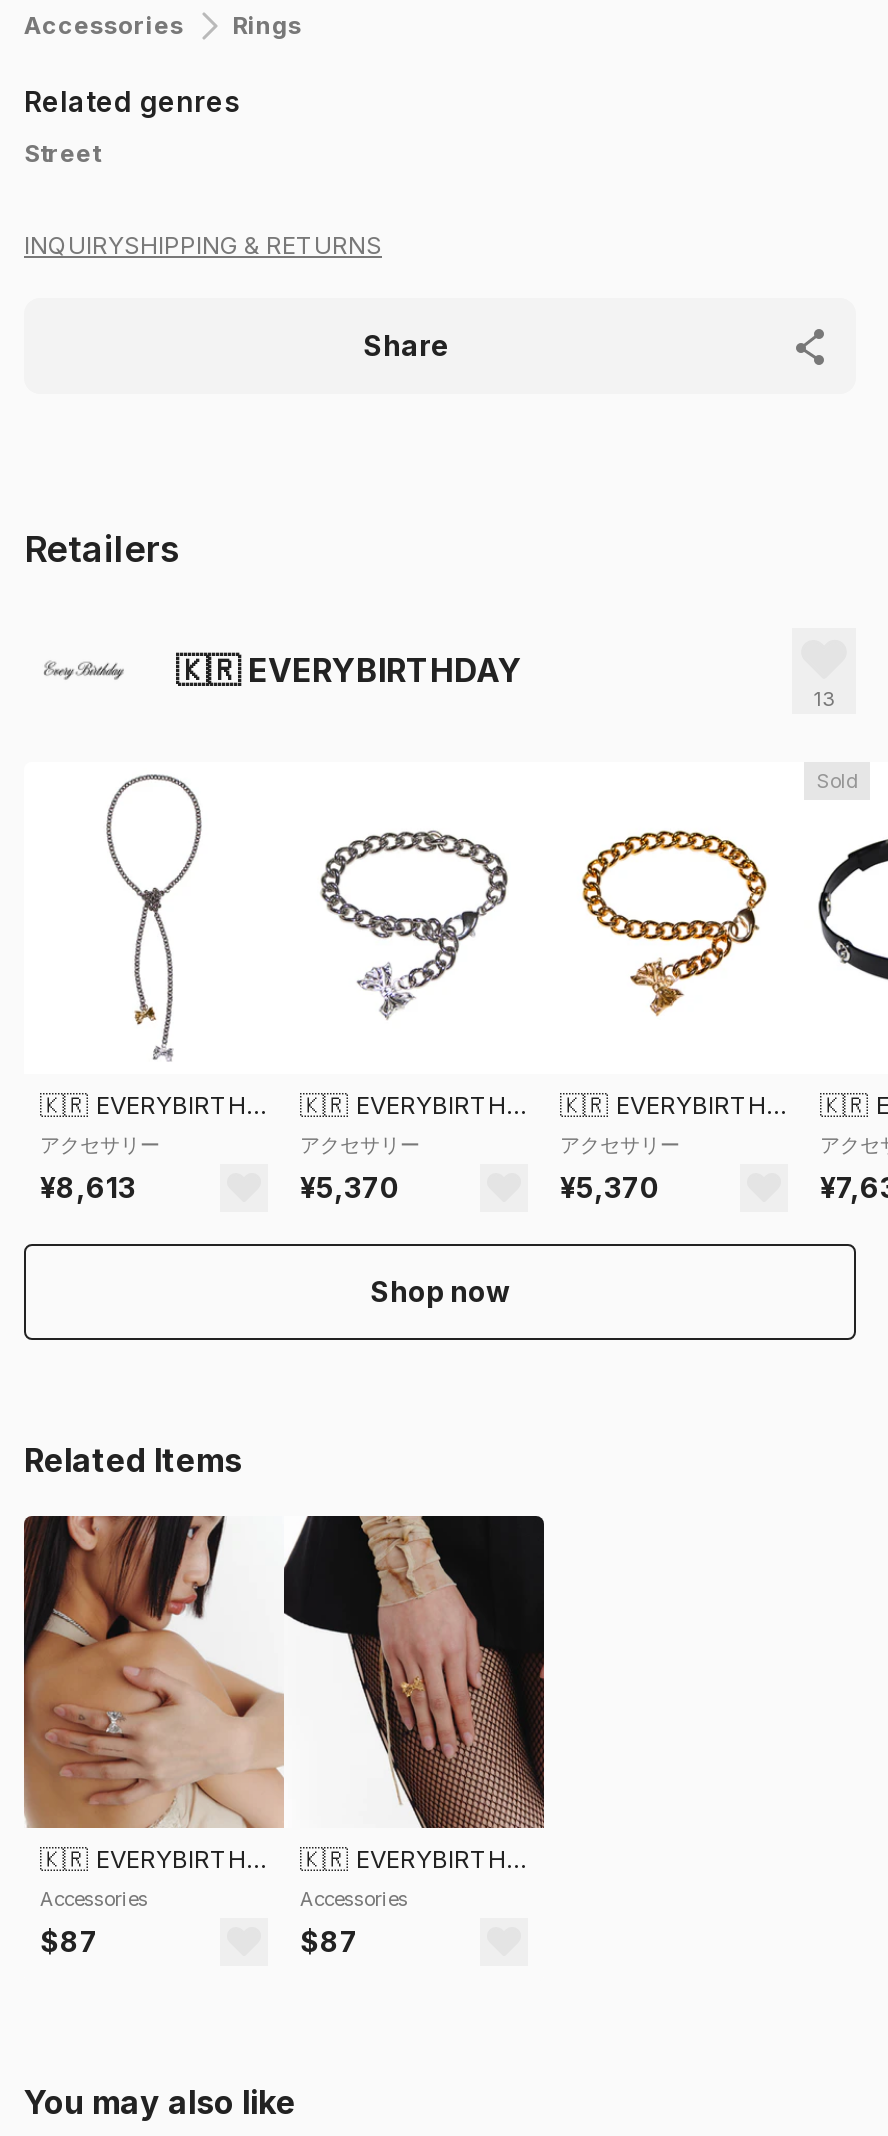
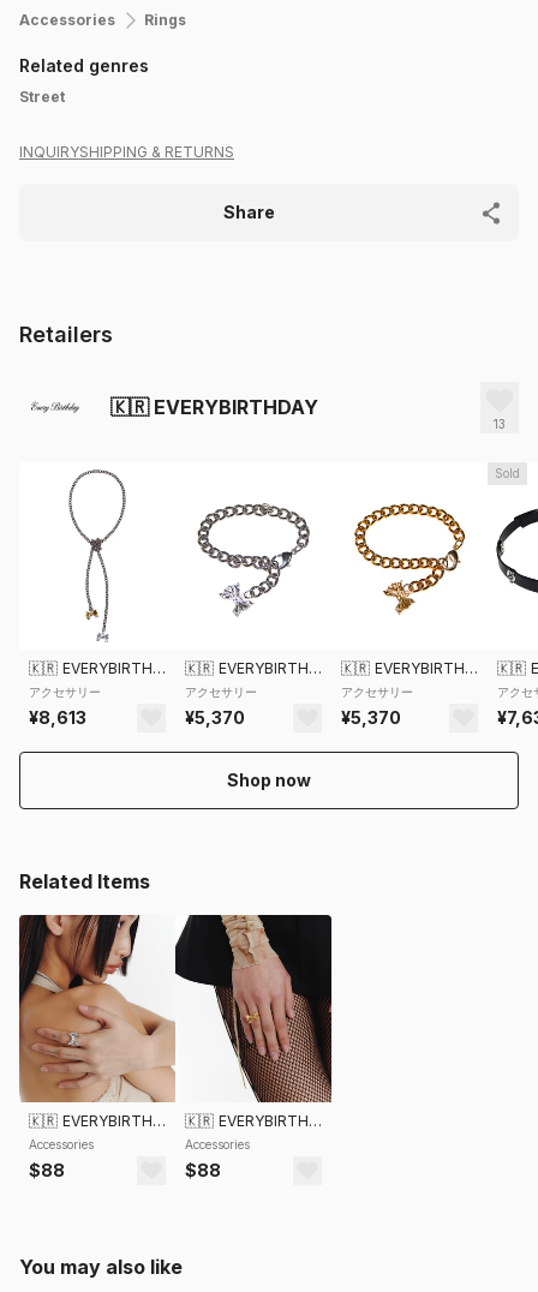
- $87
+ $88

- $87
+ $88
